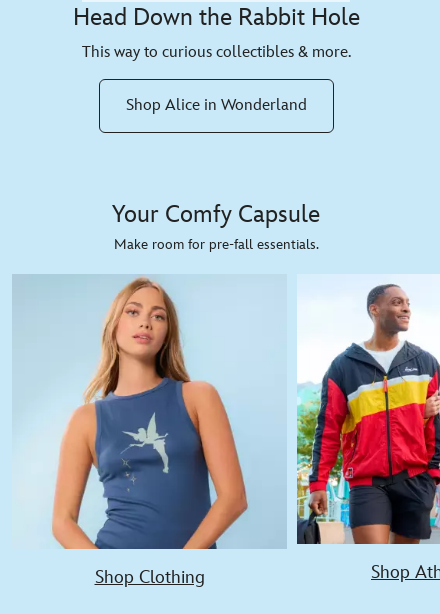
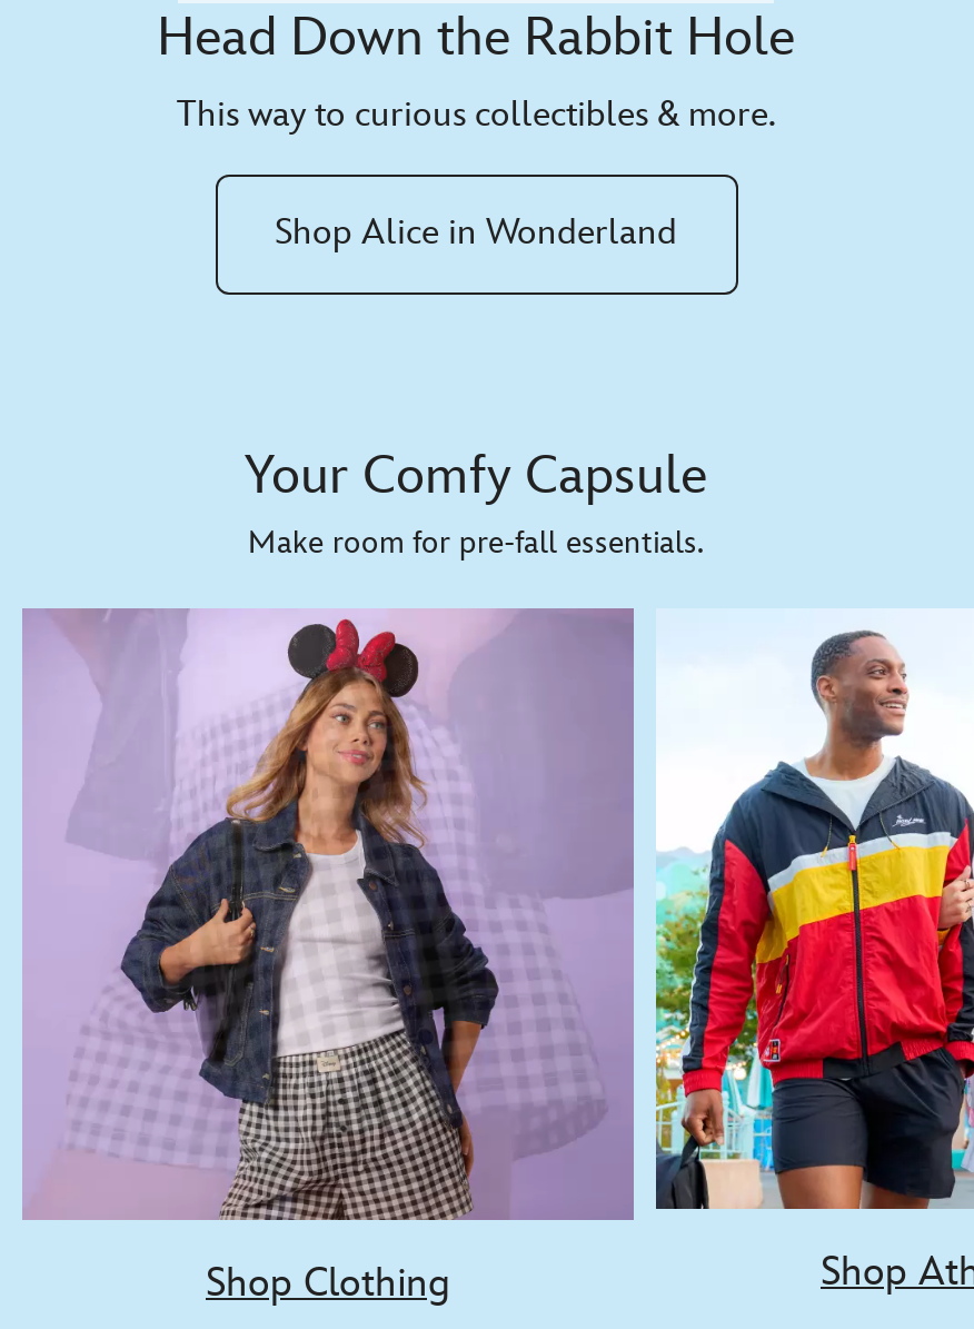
- [image]
+ [image]
